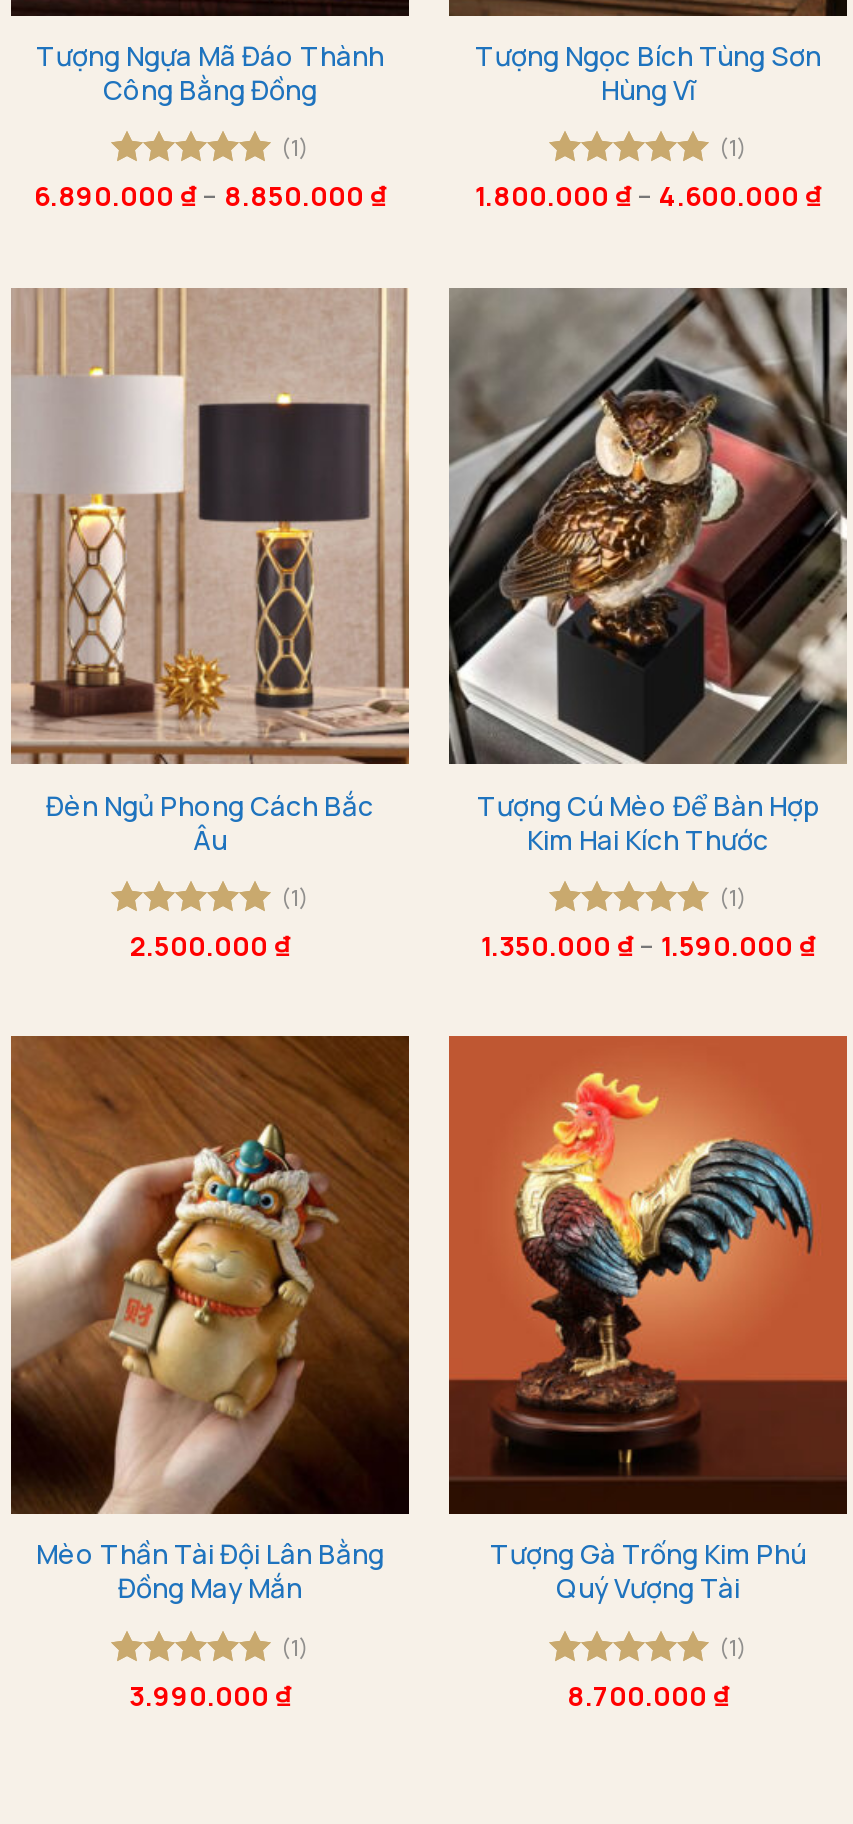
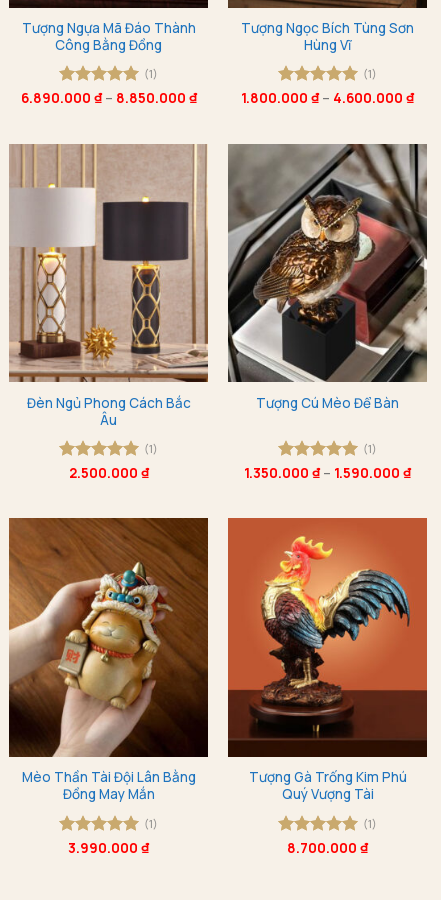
- Tượng Cú Mèo Để Bàn Hợp
- Kim Hai Kích Thước
+ Tượng Cú Mèo Để Bàn
